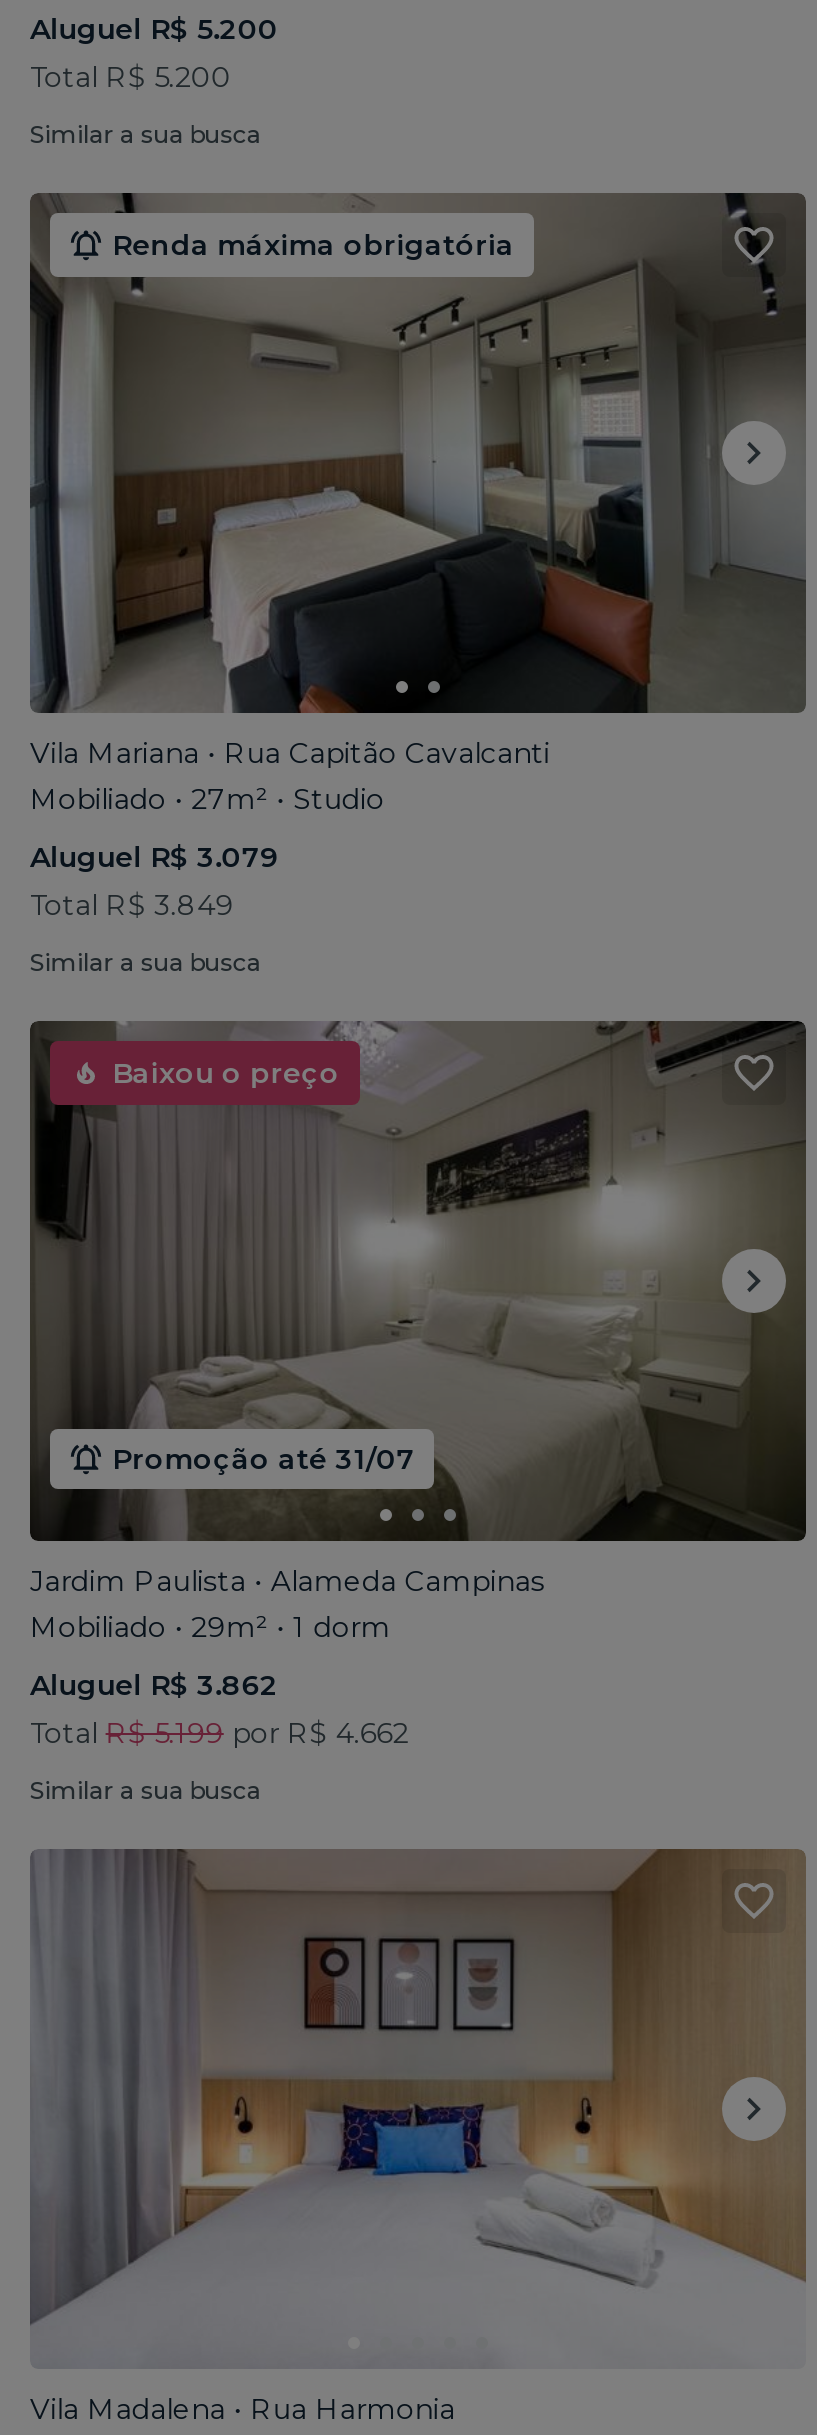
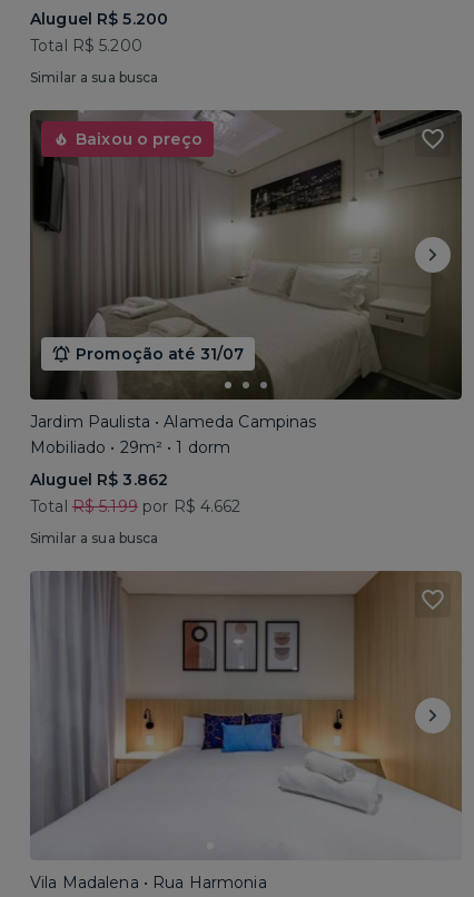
- [image]
- Renda máxima obrigatória

- Vila Mariana • Rua Capitão Cavalcanti
- Mobiliado • 27m² • Studio
- Aluguel R$ 3.079
- Total R$ 3.849
- Similar a sua busca
